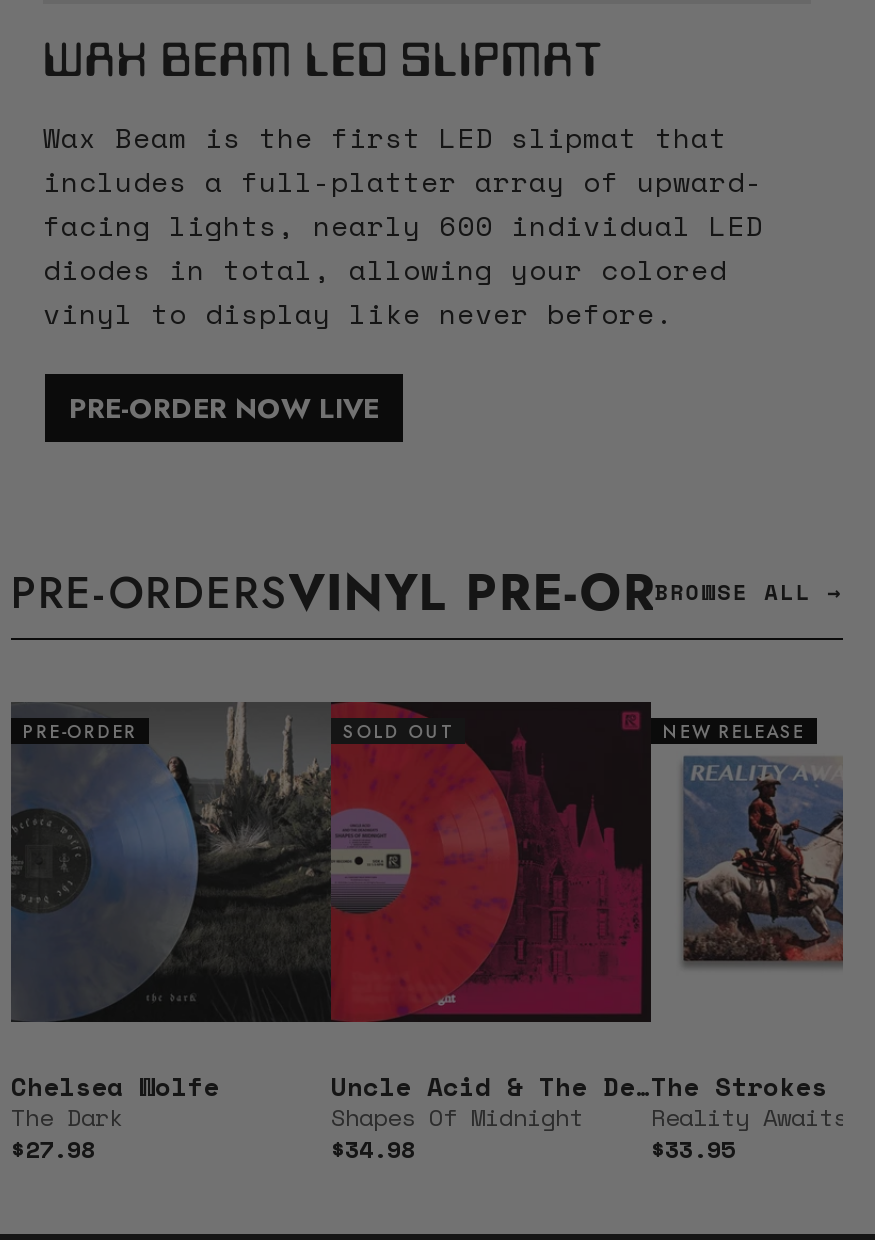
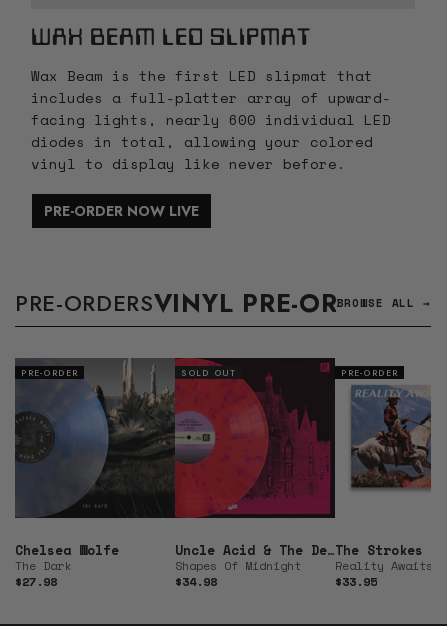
- NEW RELEASE
+ PRE-ORDER
